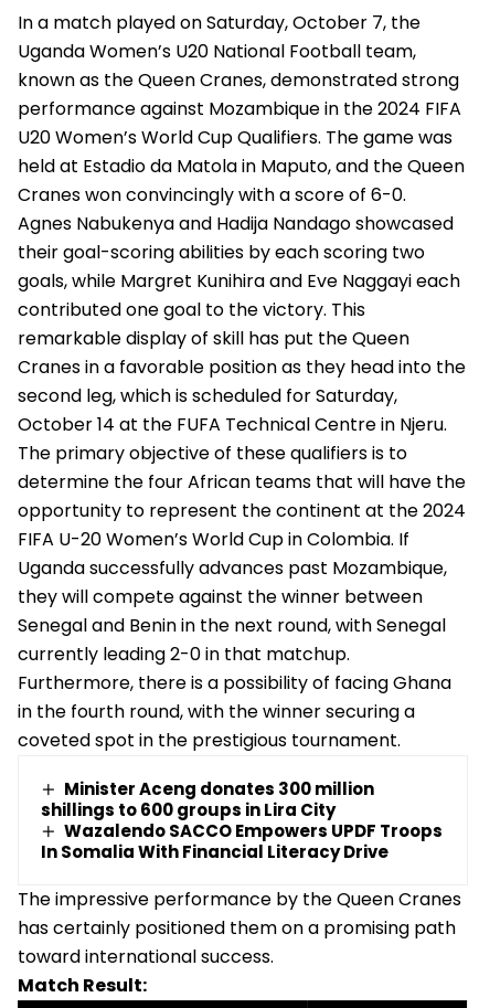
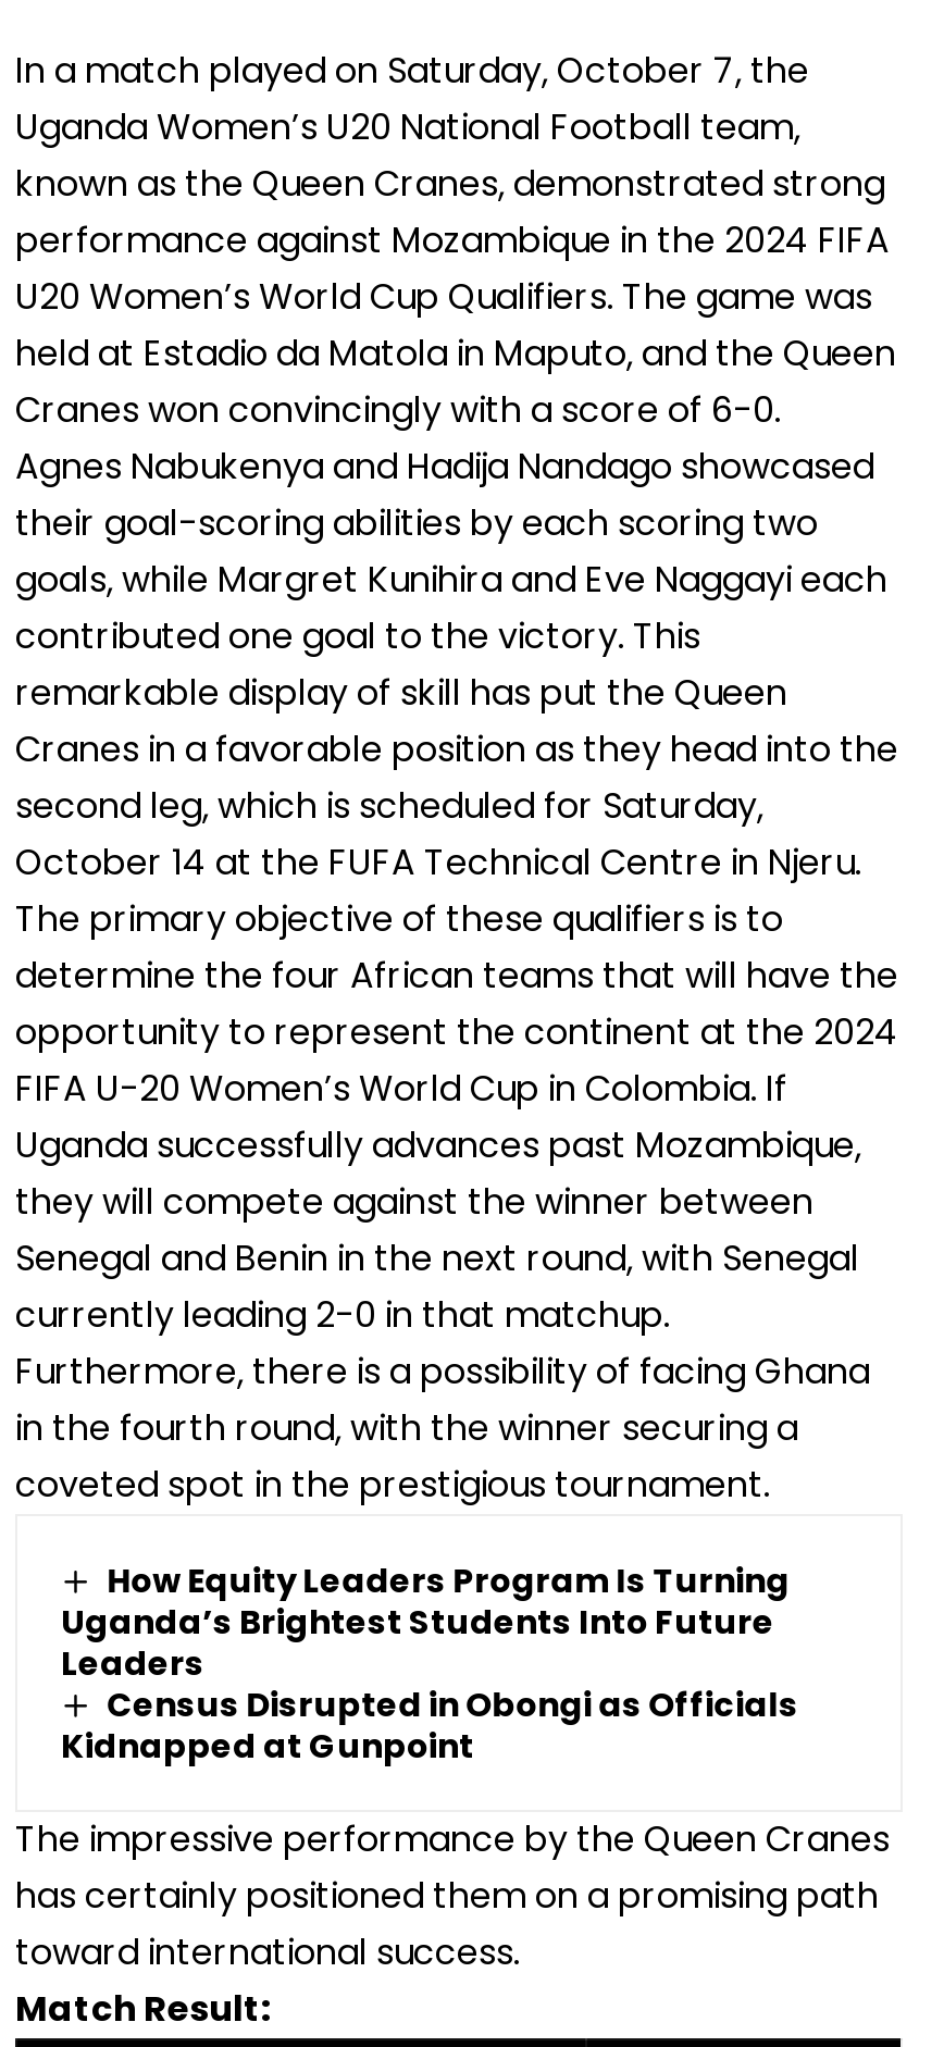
- Minister Aceng donates 300 million
- shillings to 600 groups in Lira City
- Wazalendo SACCO Empowers UPDF Troops
- In Somalia With Financial Literacy Drive
+ How Equity Leaders Program Is Turning
+ Uganda’s Brightest Students Into Future
+ Leaders
+ Census Disrupted in Obongi as Officials
+ Kidnapped at Gunpoint
